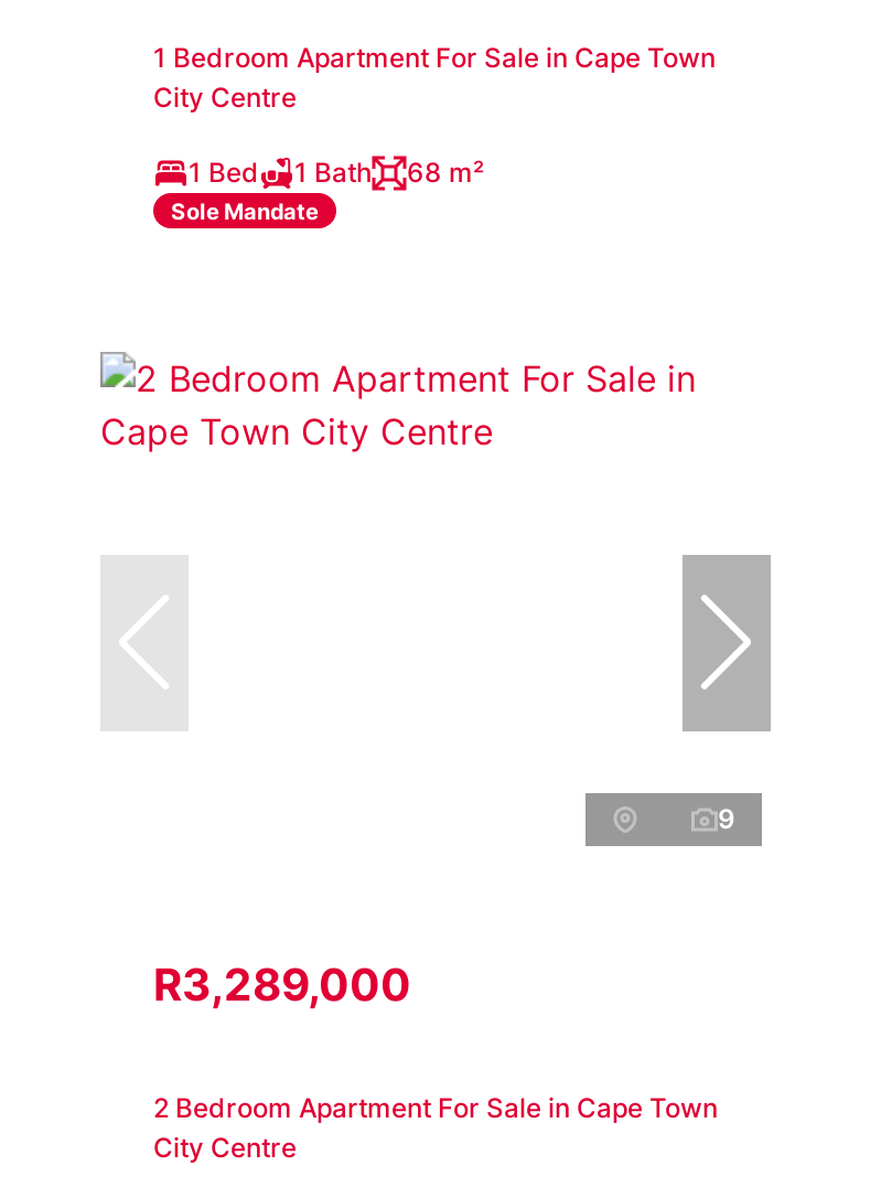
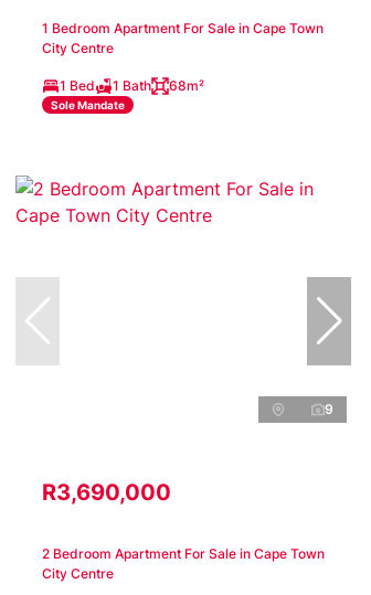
- 1 Bed 1 Bath 68 m²
+ 1 Bed 1 Bath 68m²

- R3,289,000
+ R3,690,000
